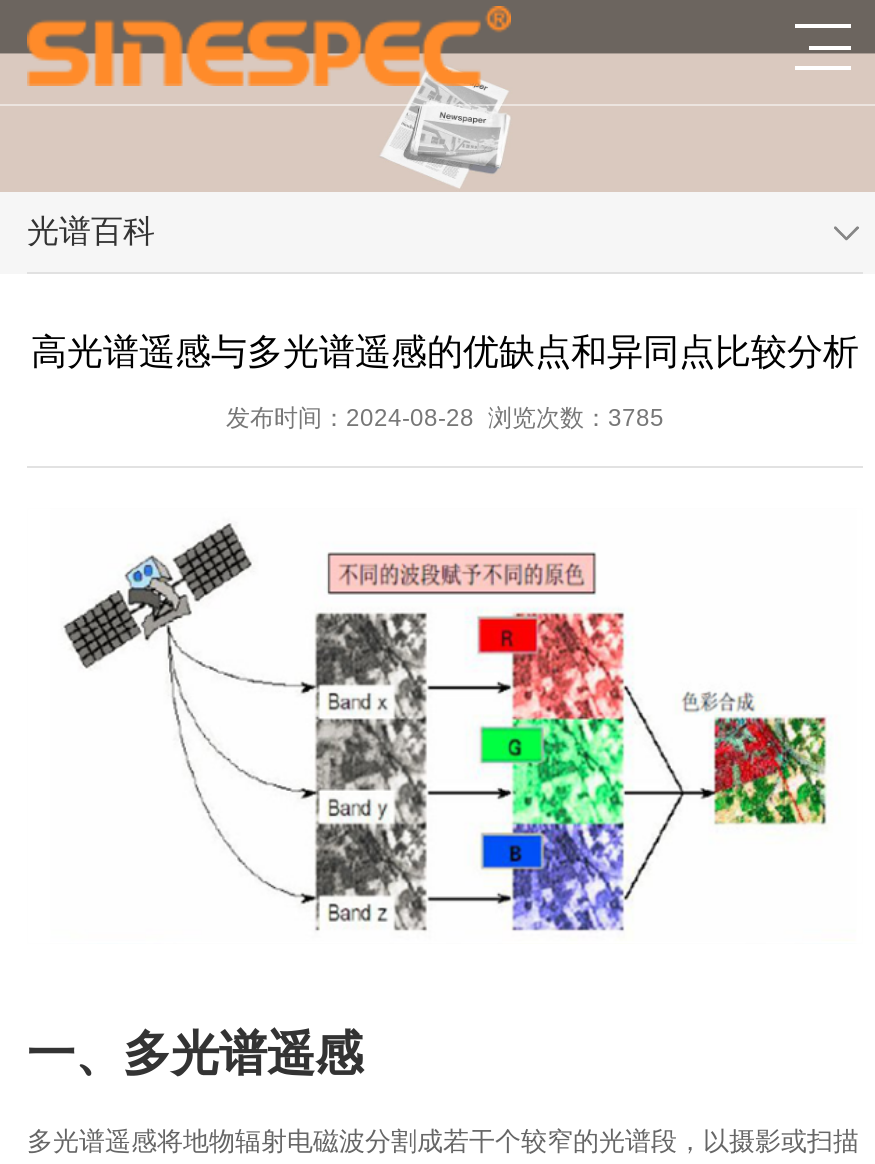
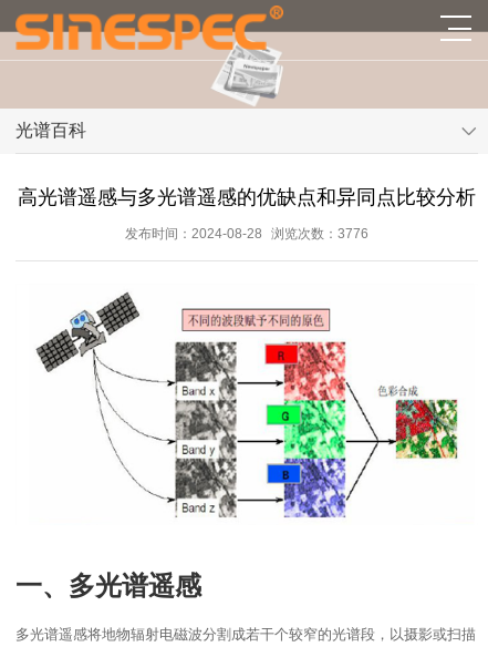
- 发布时间：2024-08-28 浏览次数：3785
+ 发布时间：2024-08-28 浏览次数：3776
